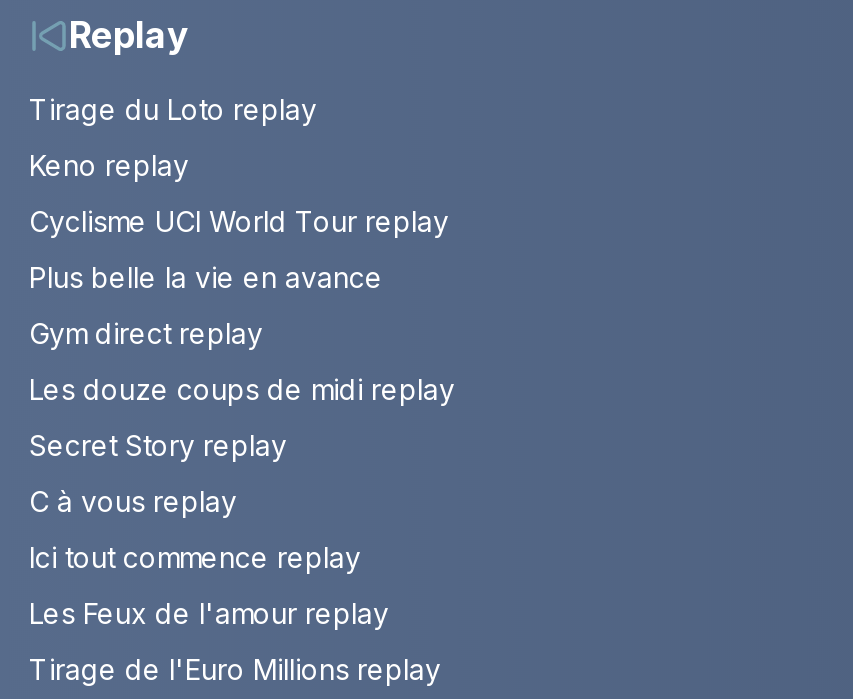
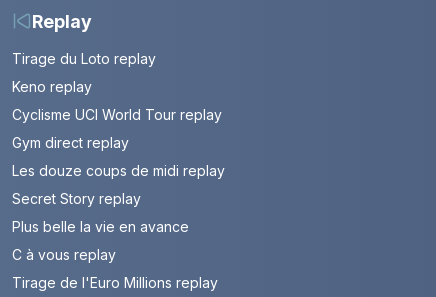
moved down: Plus belle la vie en avance

- Ici tout commence replay
- Les Feux de l'amour replay
